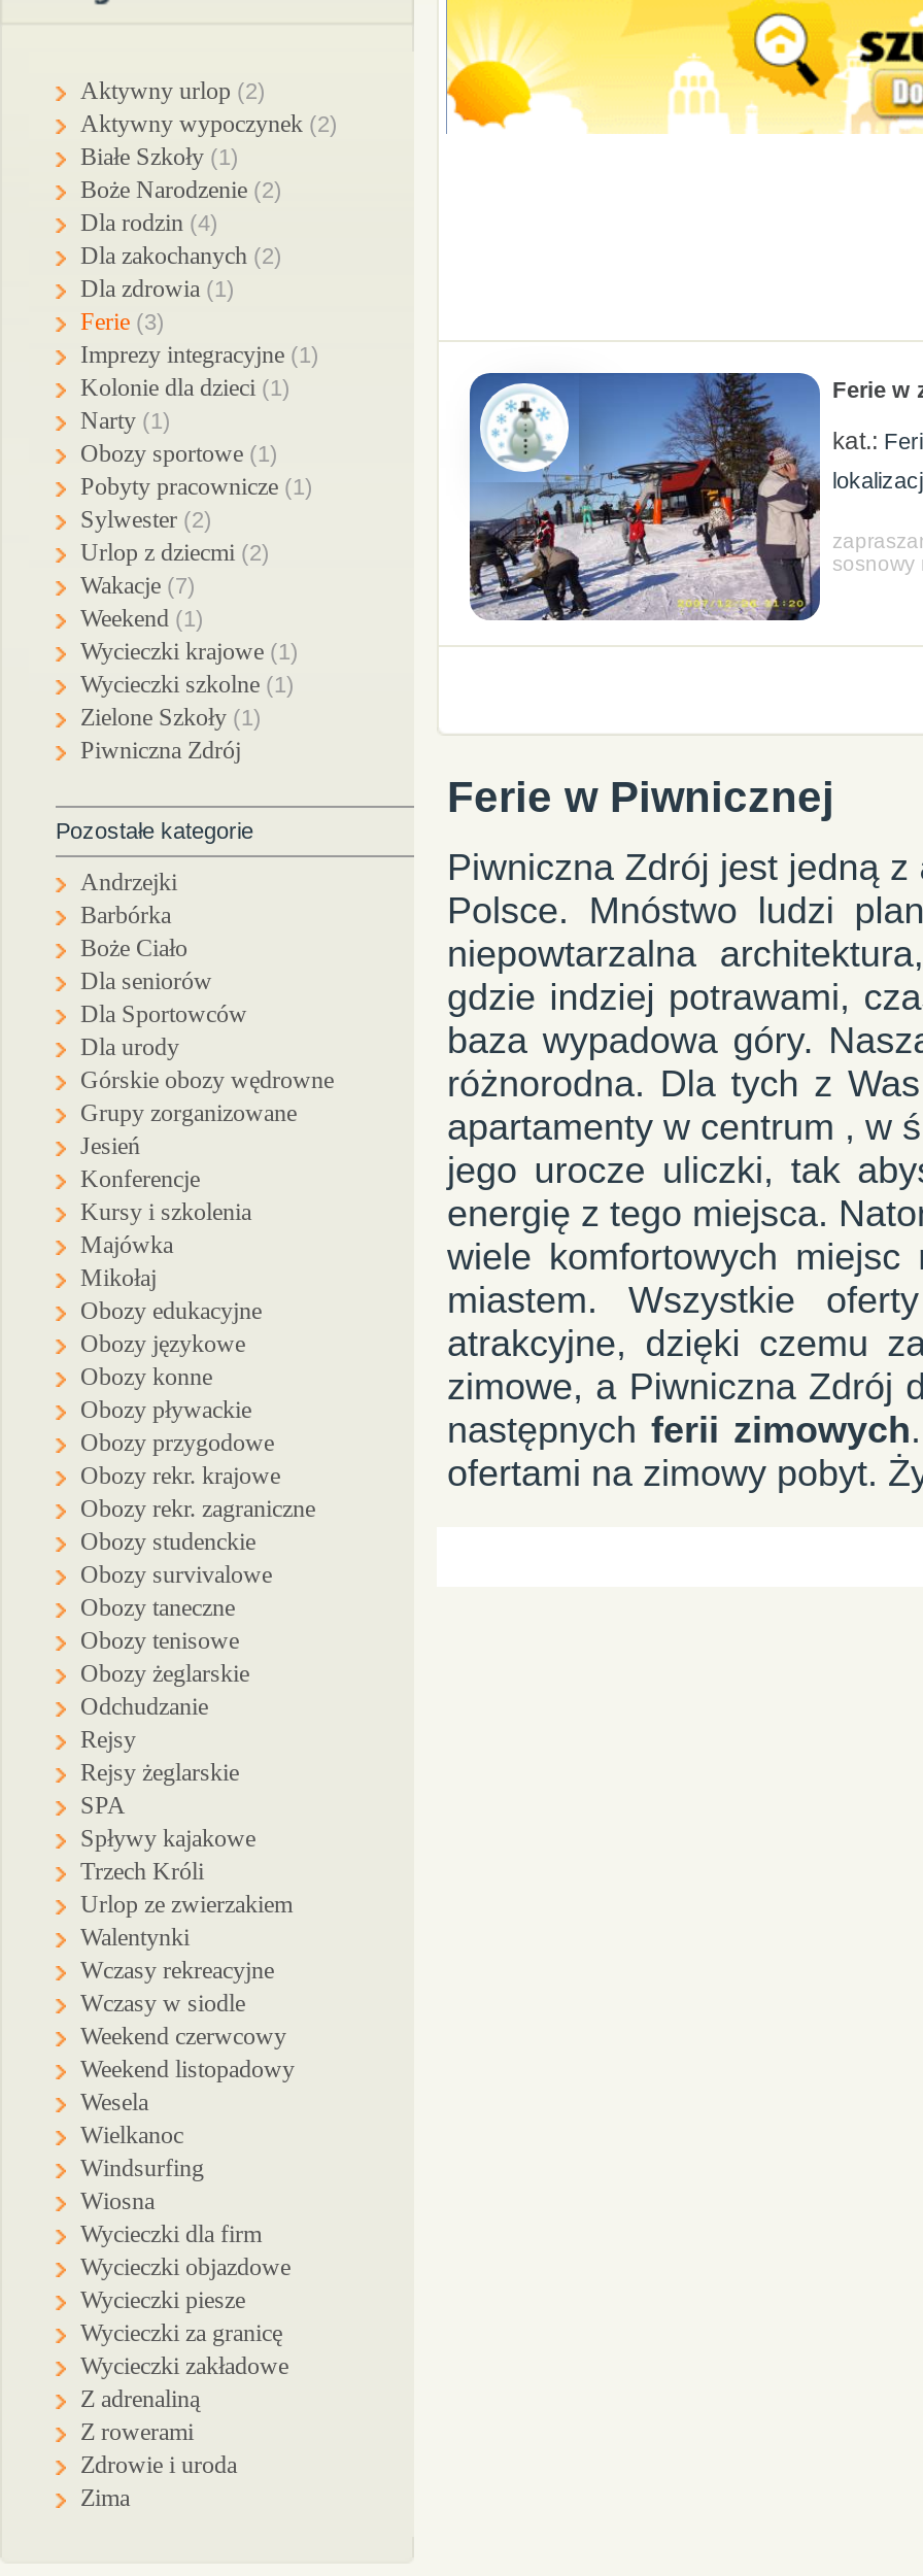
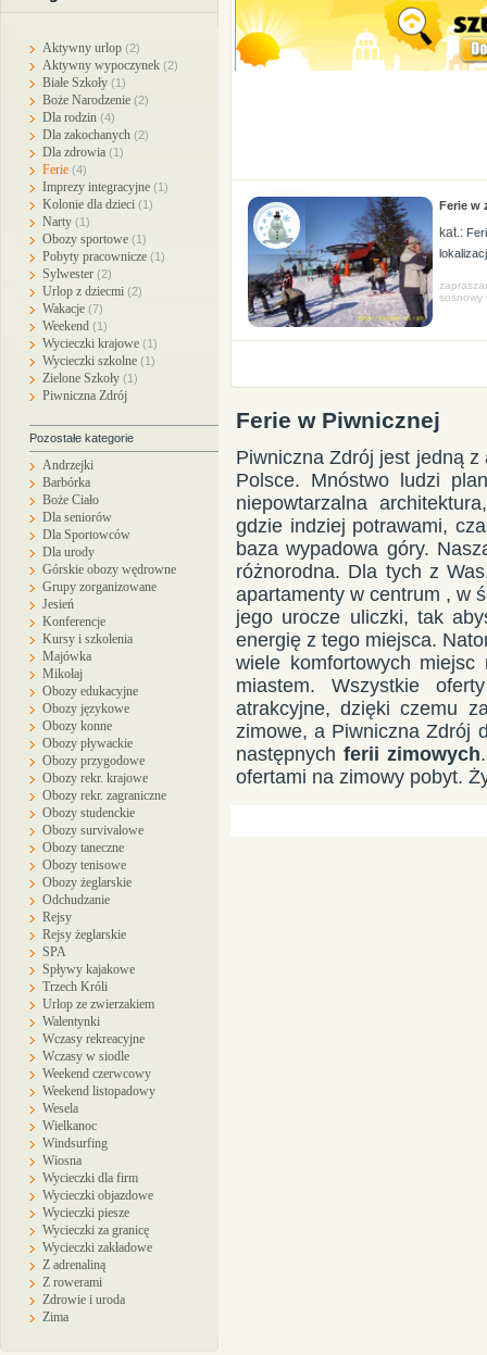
- Ferie (3)
+ Ferie (4)
